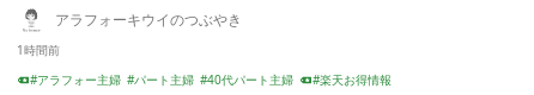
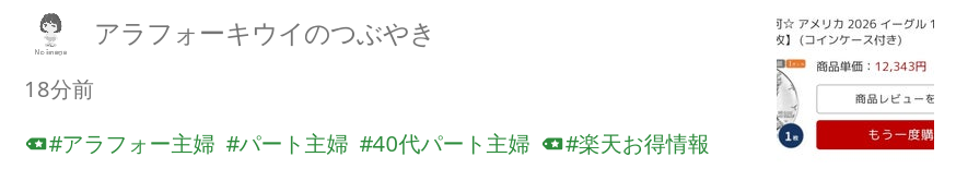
+ [image]

- 1時間前
+ 18分前
